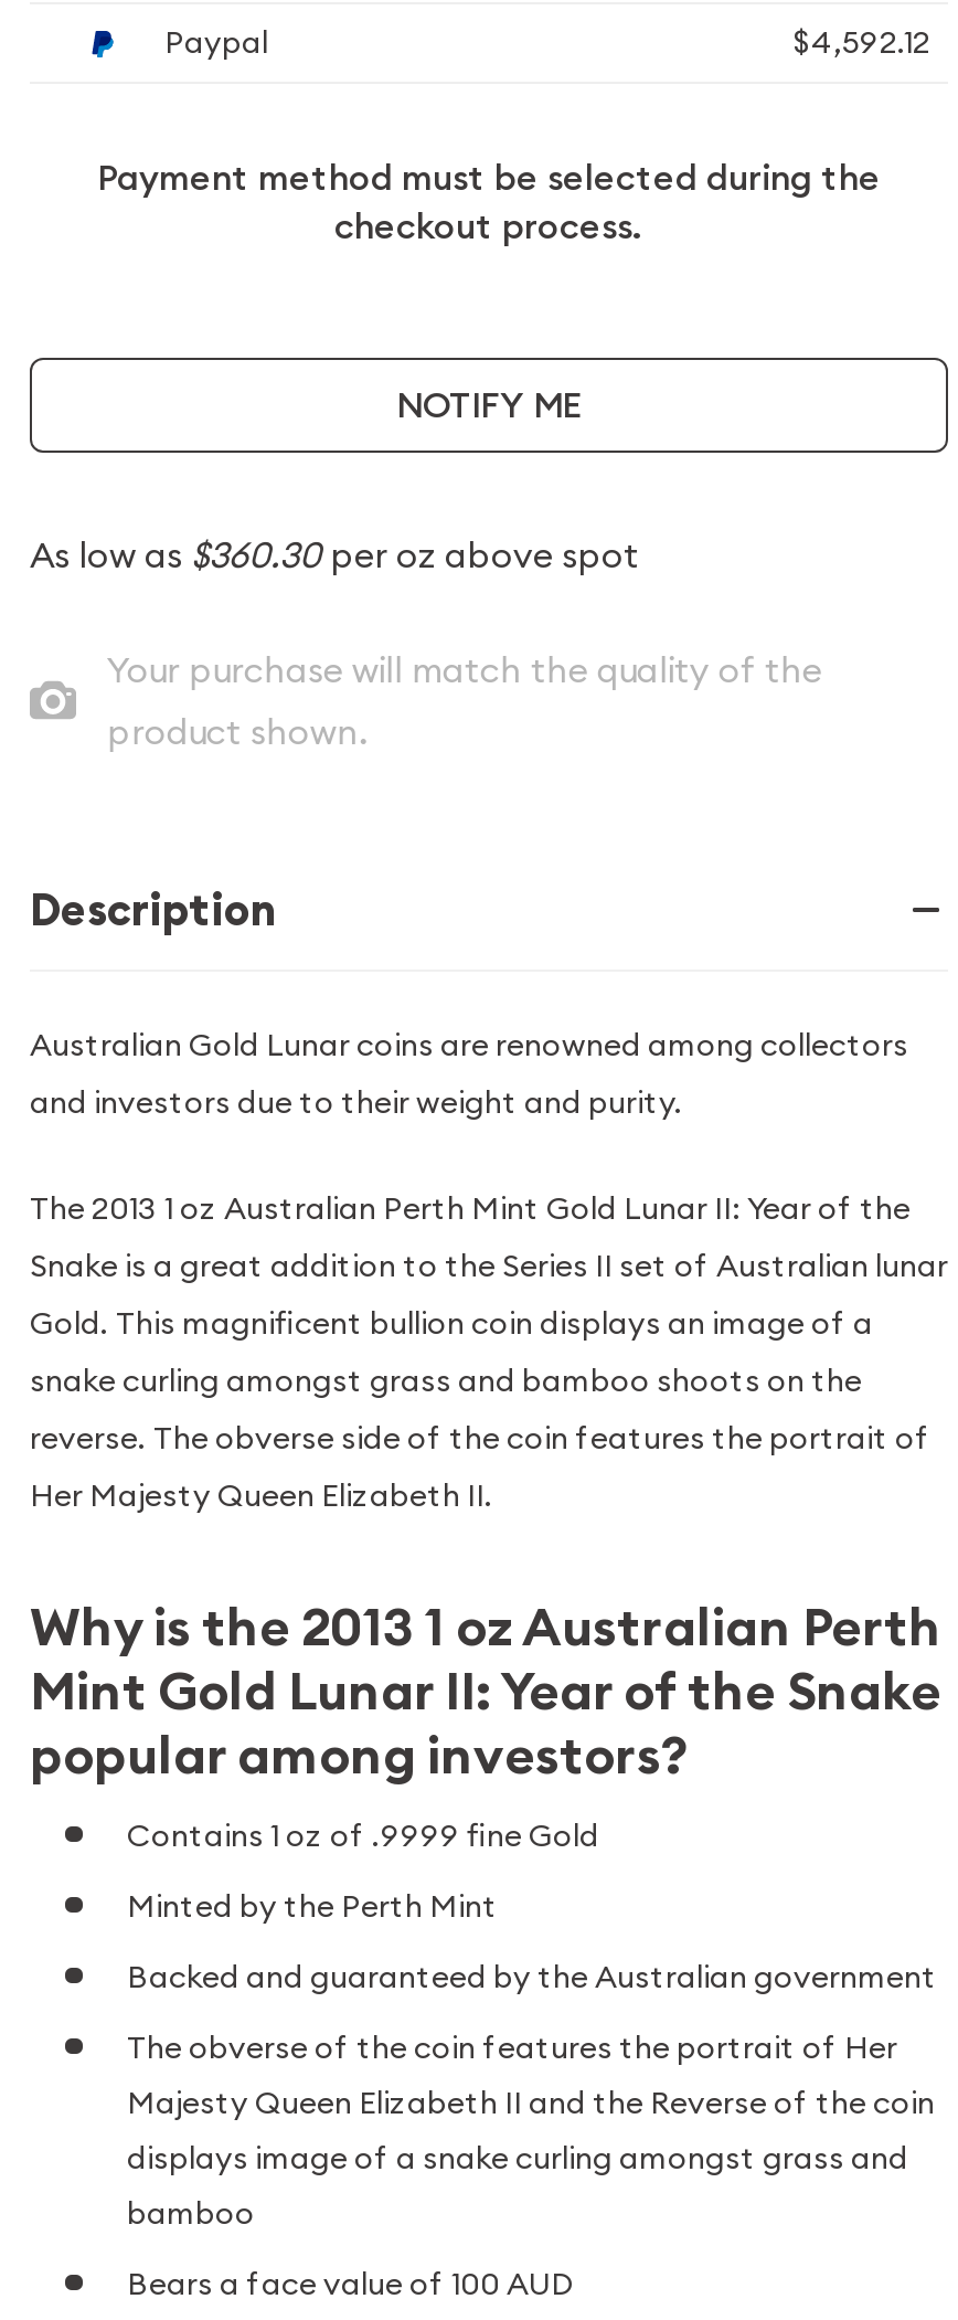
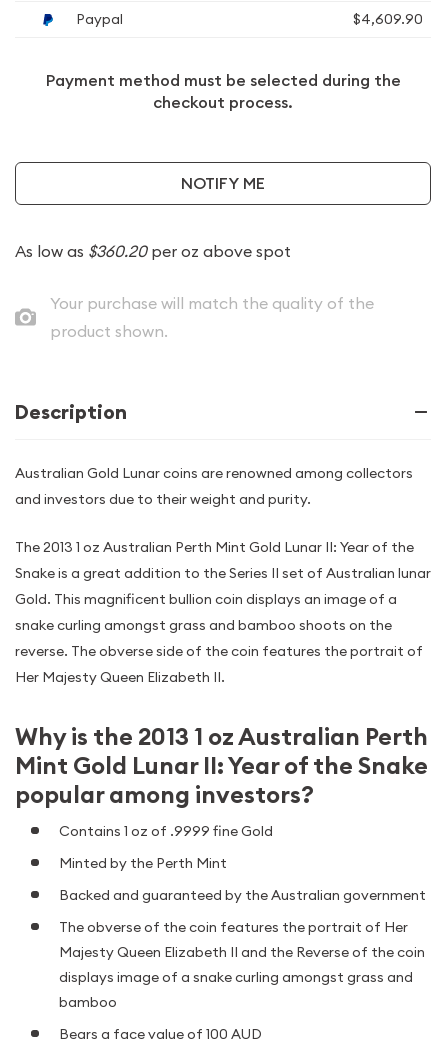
- $4,592.12
+ $4,609.90

- As low as $360.30 per oz above spot
+ As low as $360.20 per oz above spot
